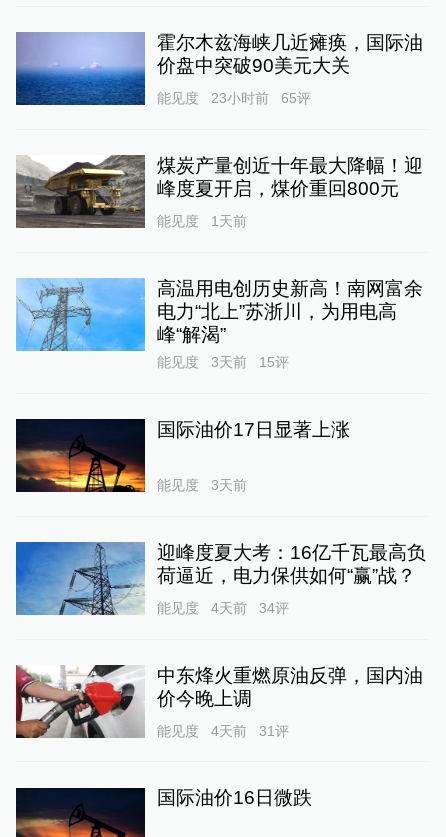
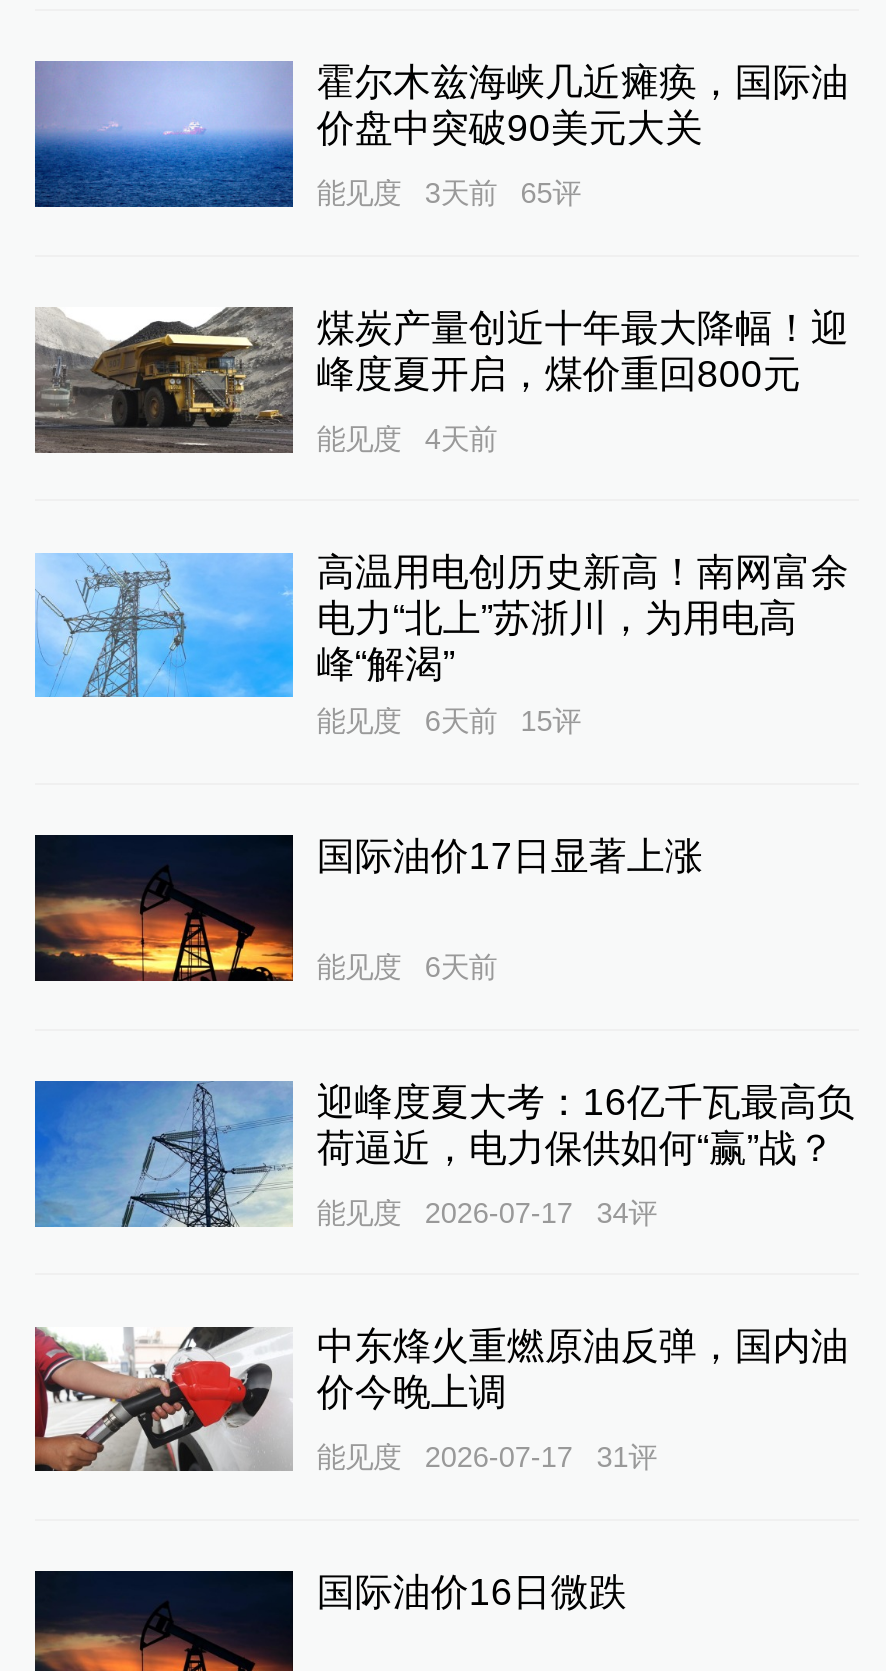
- 能见度 23小时前 65评
+ 能见度 3天前 65评

- 能见度 1天前
+ 能见度 4天前

- 能见度 3天前 15评
+ 能见度 6天前 15评

- 能见度 3天前
+ 能见度 6天前

- 能见度 4天前 34评
+ 能见度 2026-07-17 34评

- 能见度 4天前 31评
+ 能见度 2026-07-17 31评
